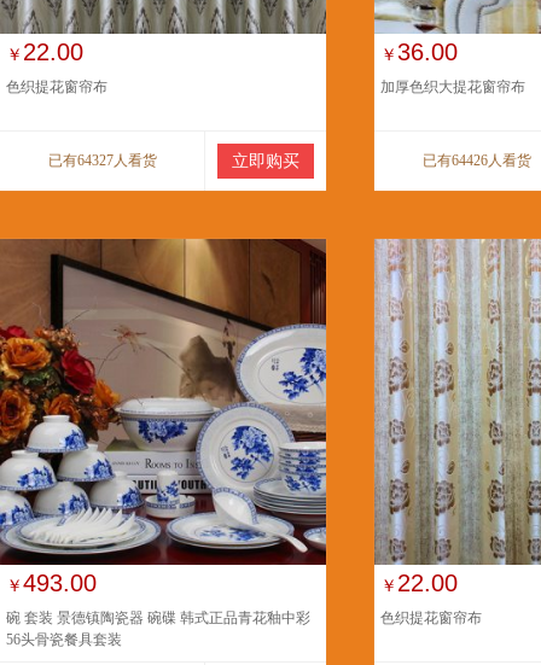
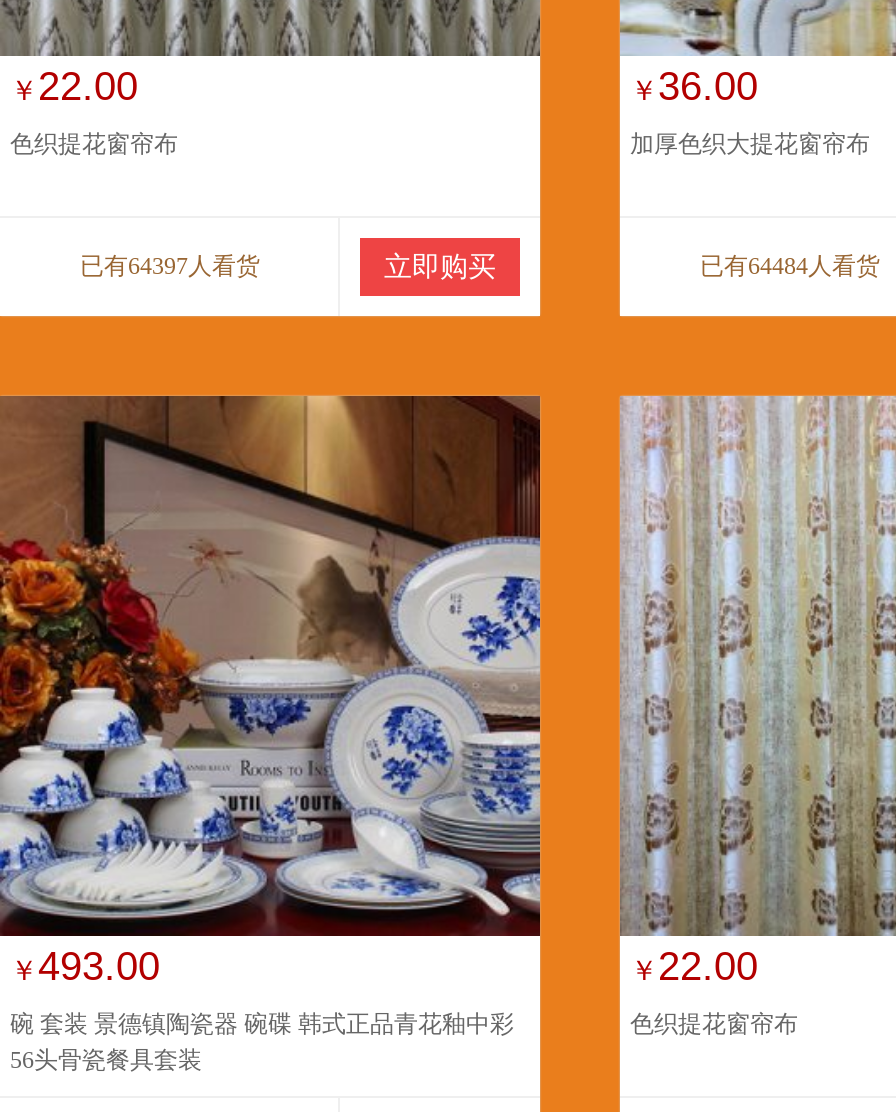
- 已有64327人看货
+ 已有64397人看货

- 已有64426人看货
+ 已有64484人看货
